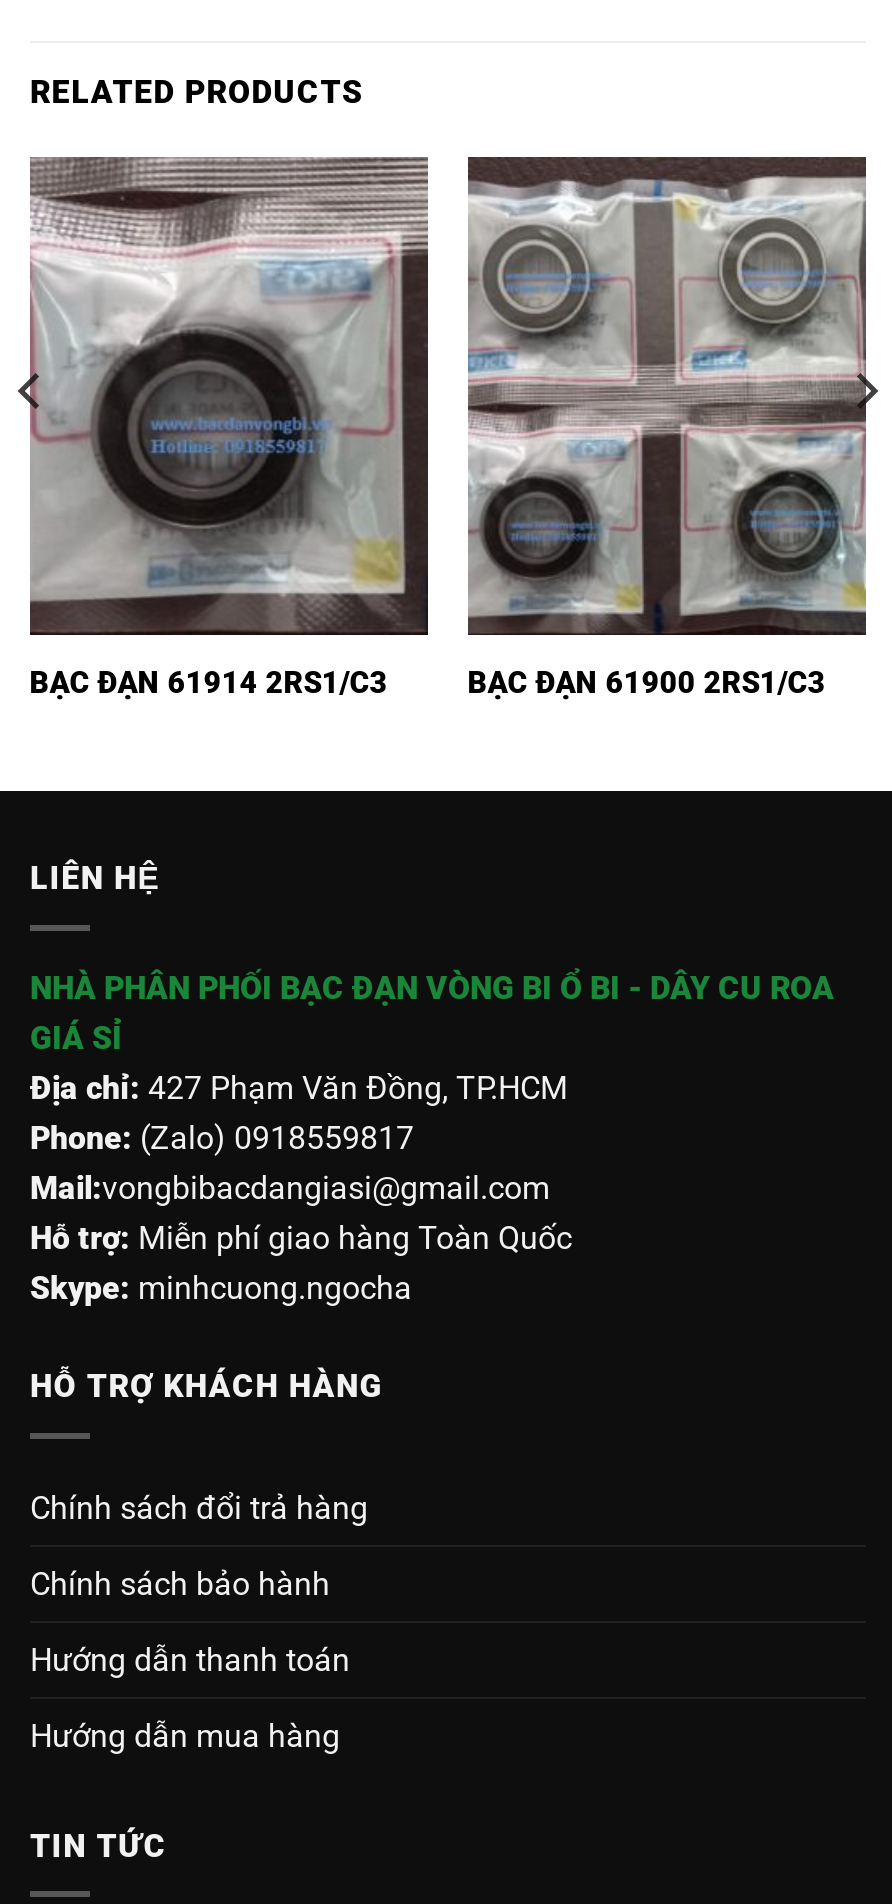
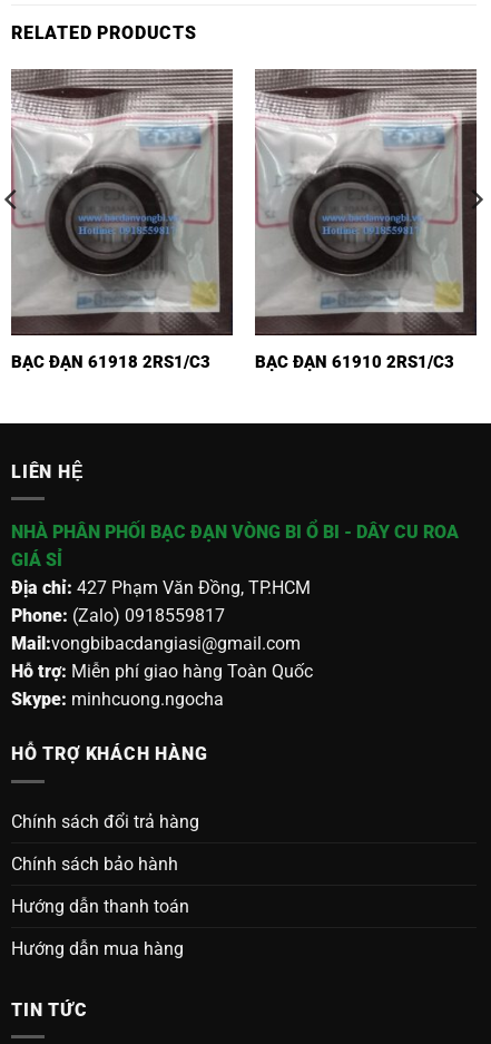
- [image]
- BẠC ĐẠN 61900 2RS1/C3
+ [image]
+ BẠC ĐẠN 61910 2RS1/C3

- BẠC ĐẠN 61914 2RS1/C3
+ BẠC ĐẠN 61918 2RS1/C3
